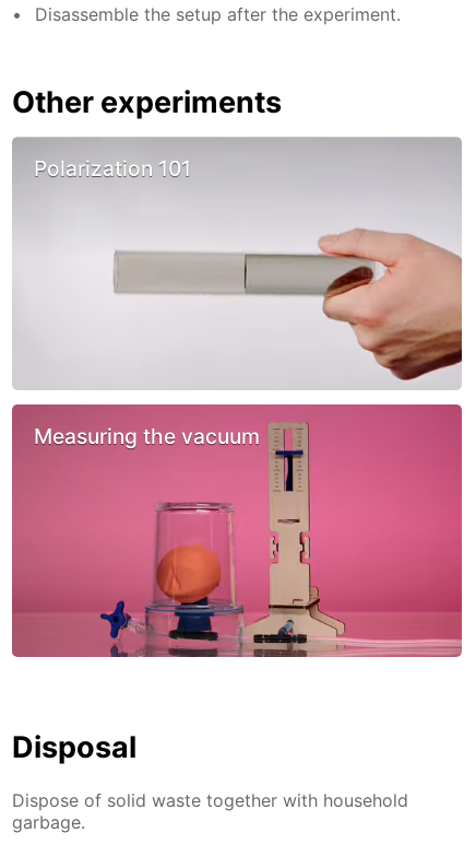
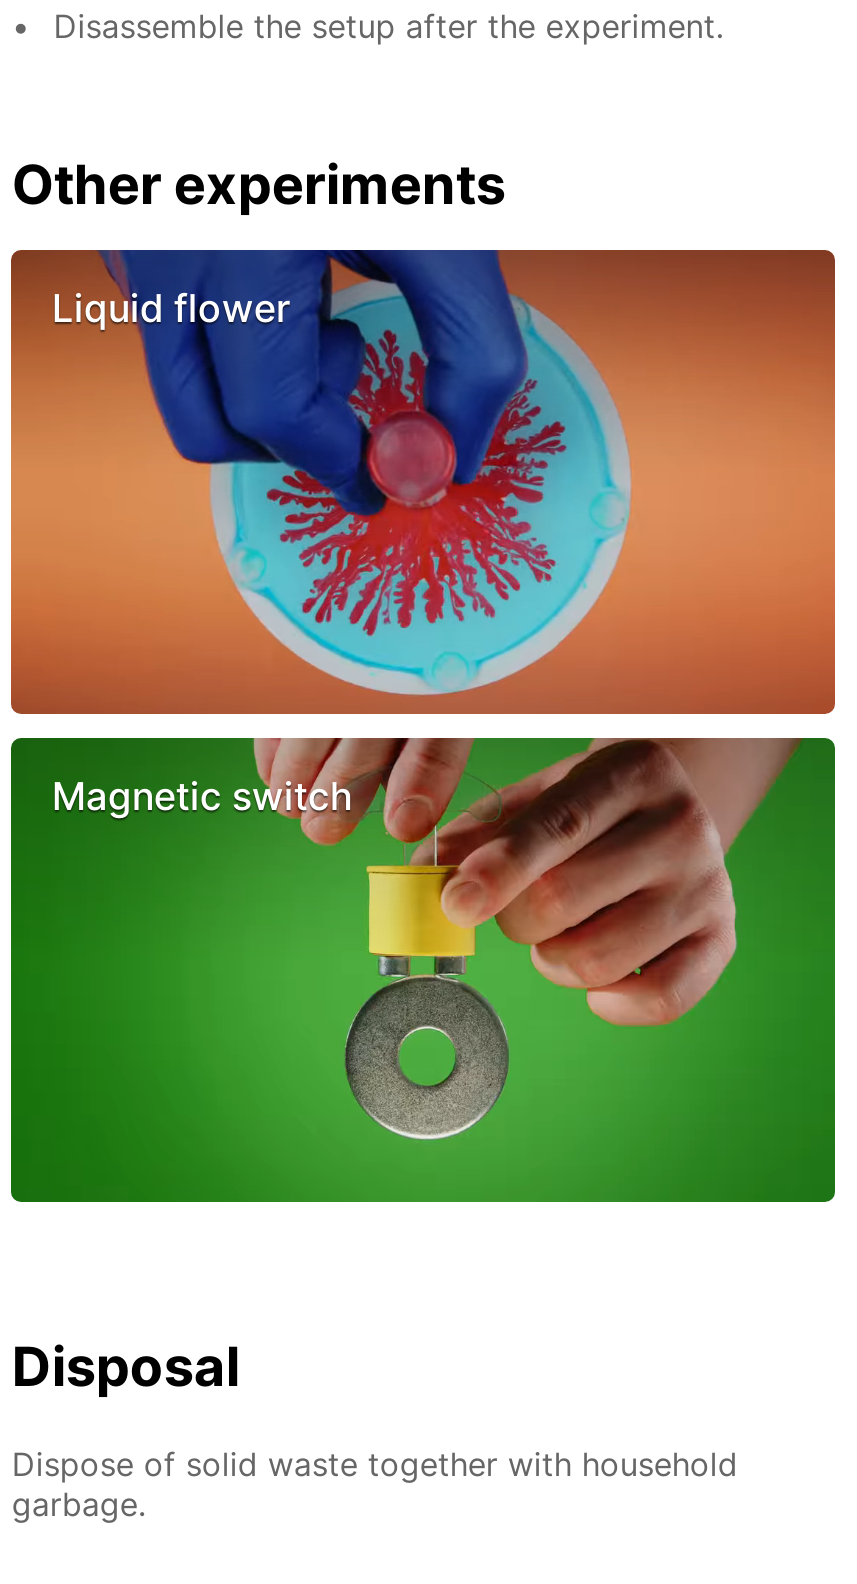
- [image]
- Polarization 101
+ [image]
+ Liquid flower

- [image]
- Measuring the vacuum
+ [image]
+ Magnetic switch
